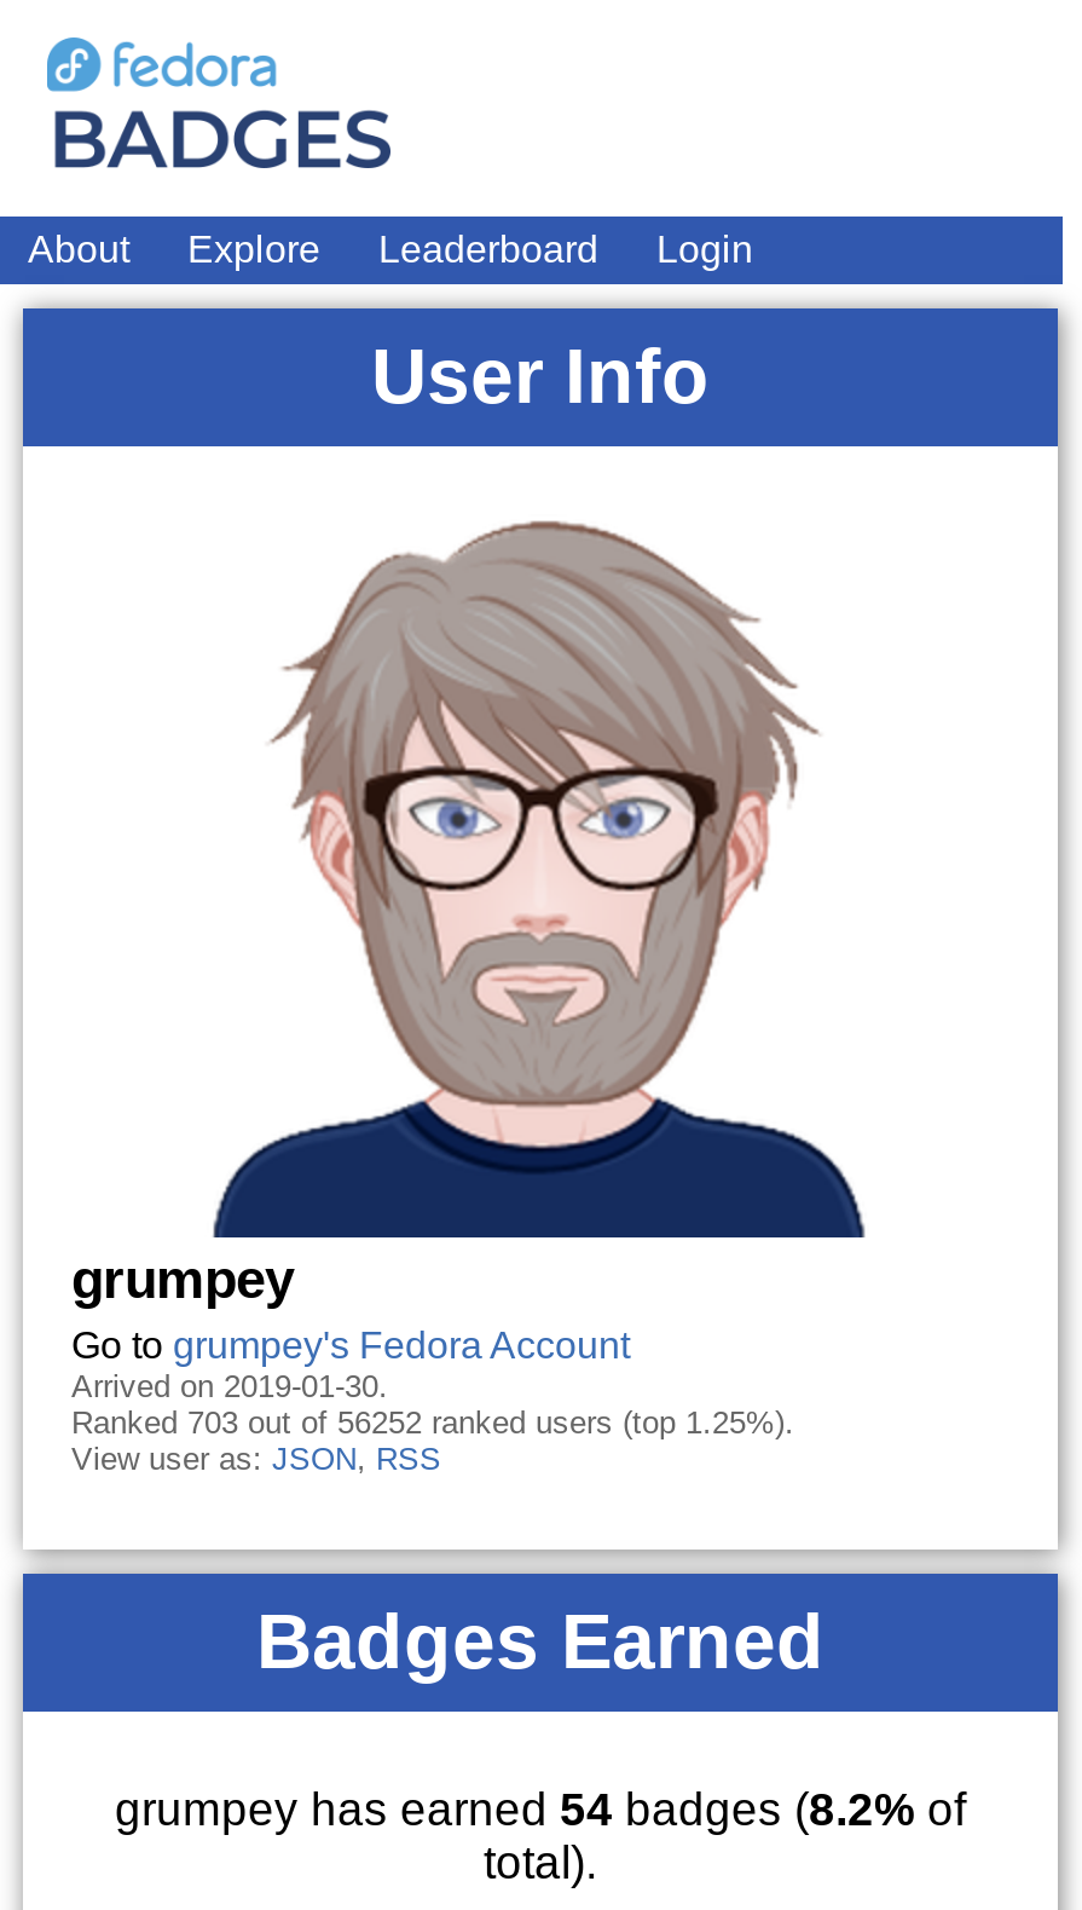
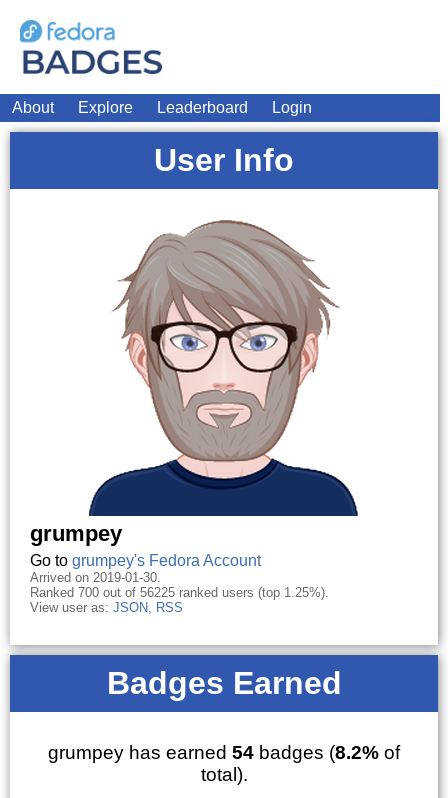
- Ranked 703 out of 56252 ranked users (top 1.25%).
+ Ranked 700 out of 56225 ranked users (top 1.25%).
